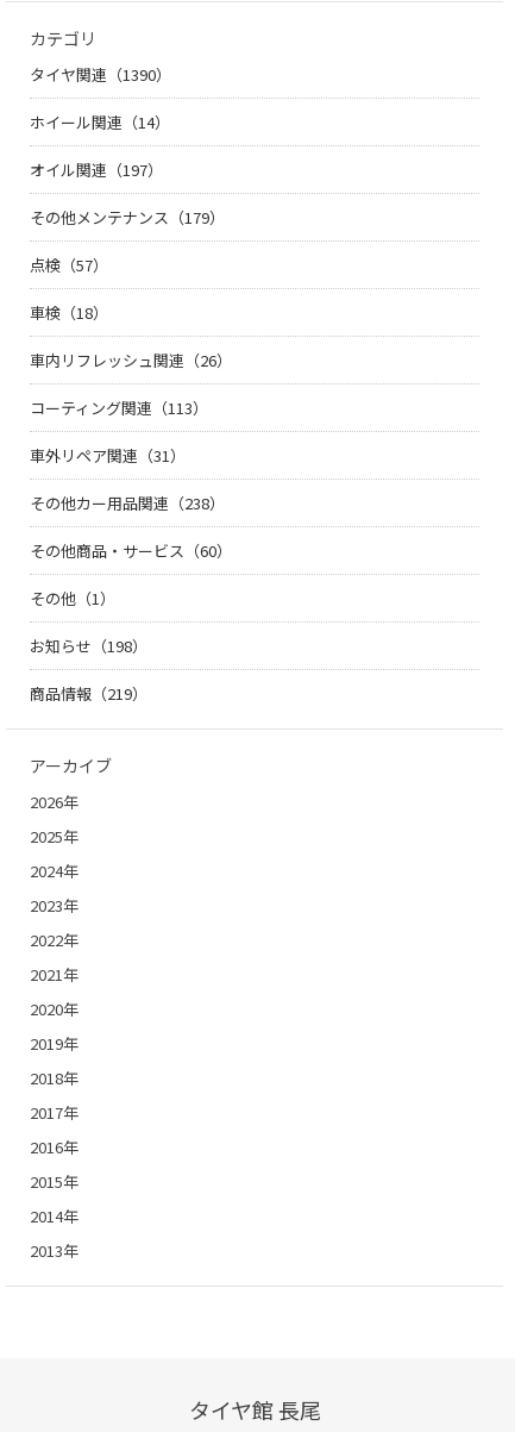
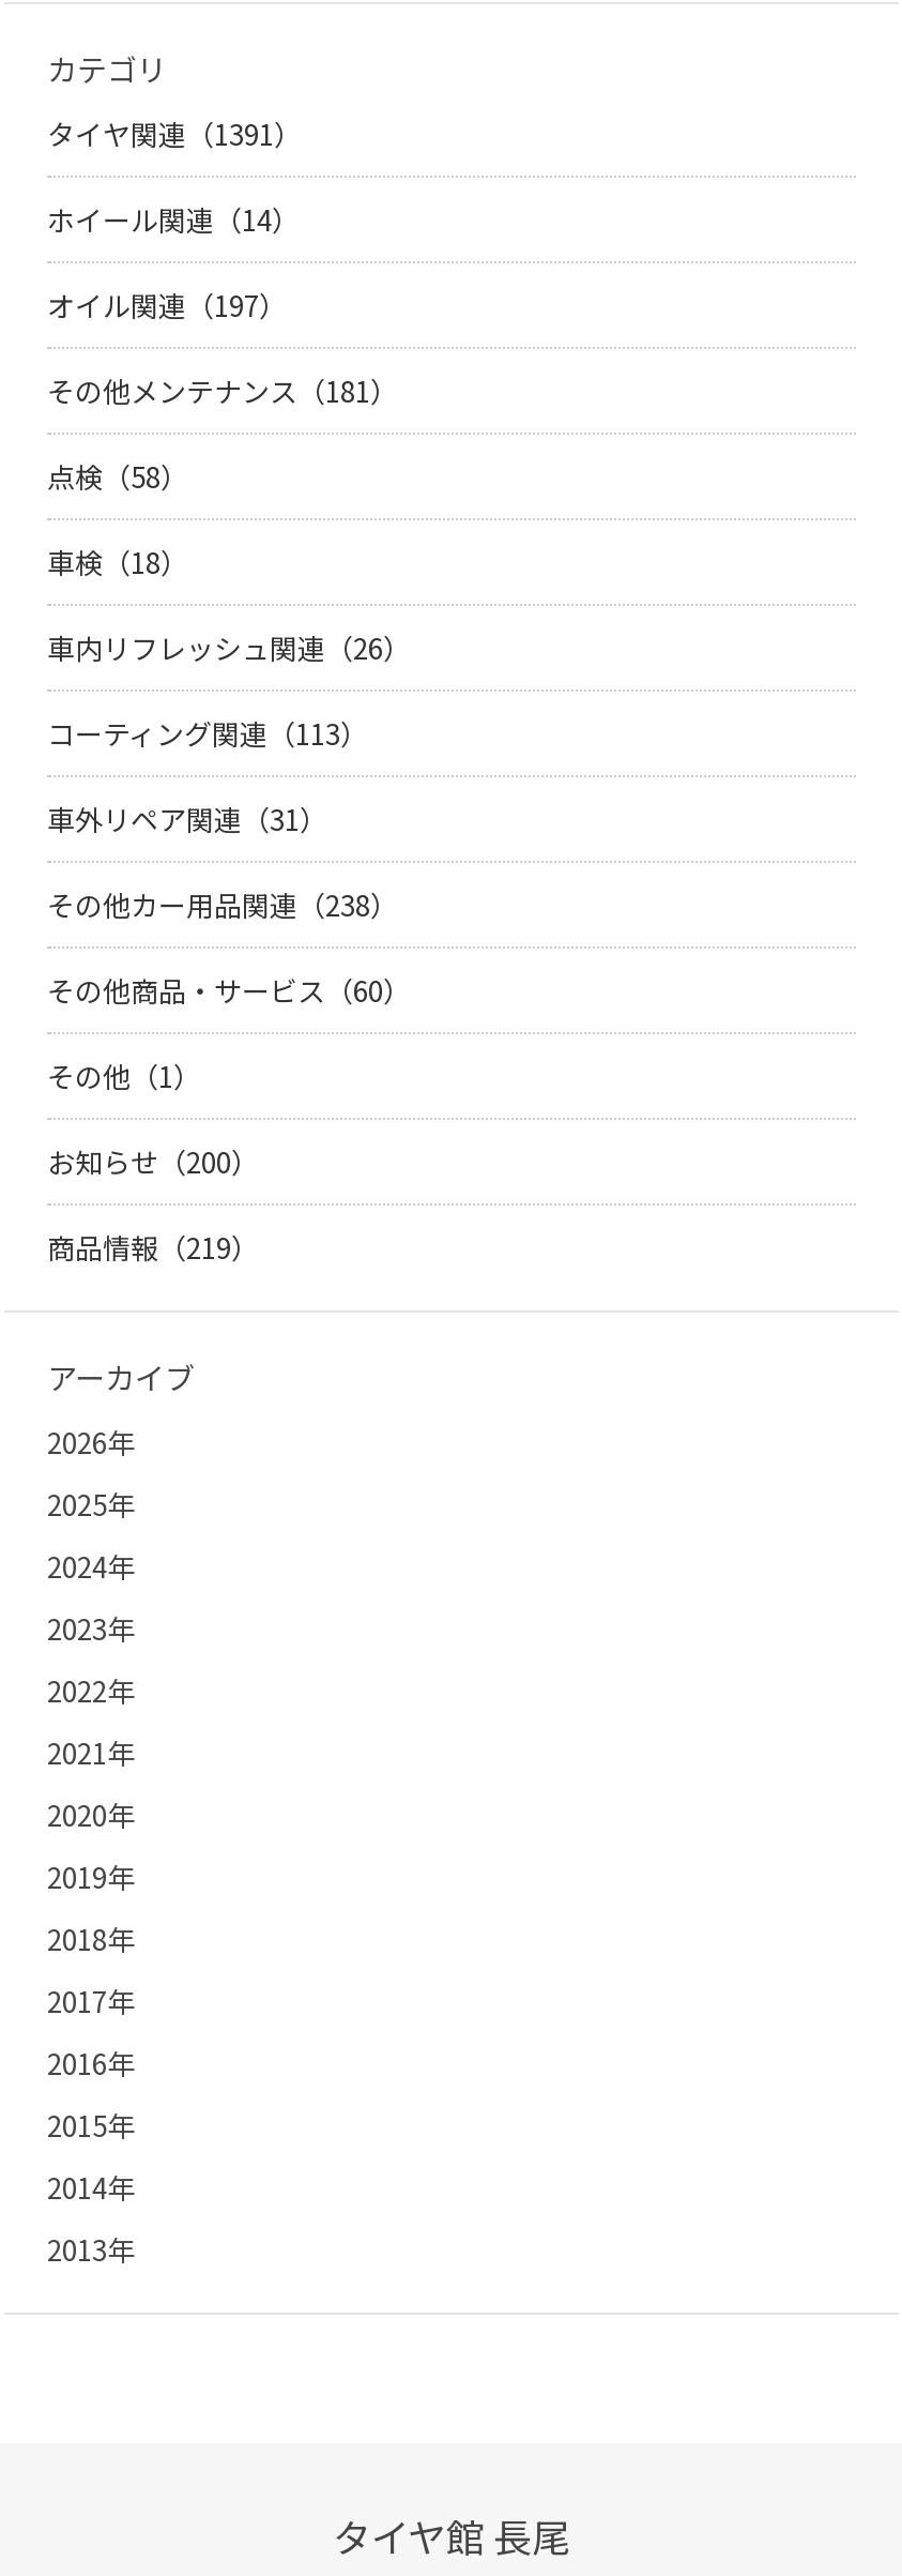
- タイヤ関連（1390）
+ タイヤ関連（1391）

- その他メンテナンス（179）
+ その他メンテナンス（181）

- 点検（57）
+ 点検（58）

- お知らせ（198）
+ お知らせ（200）
